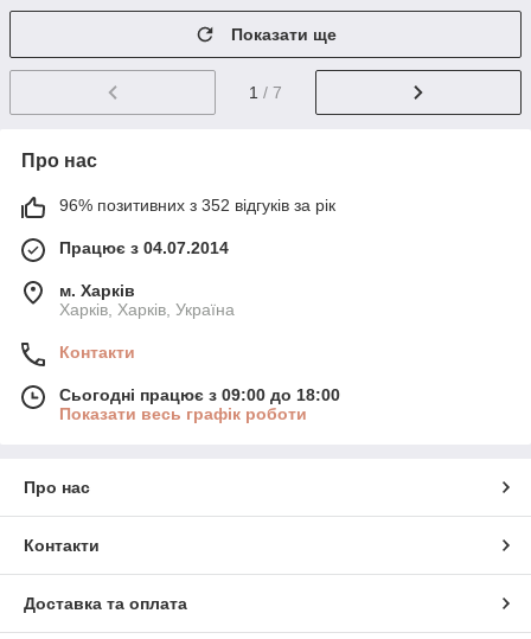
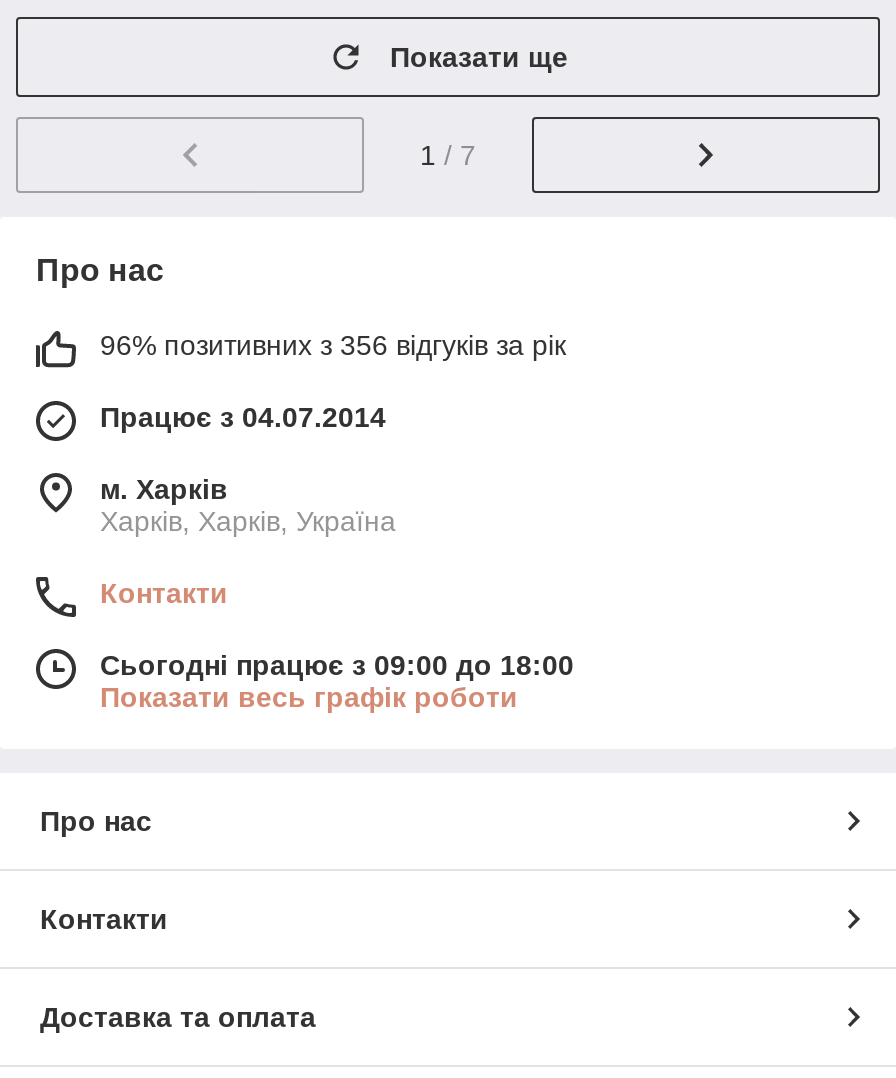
- 96% позитивних з 352 відгуків за рік
+ 96% позитивних з 356 відгуків за рік
